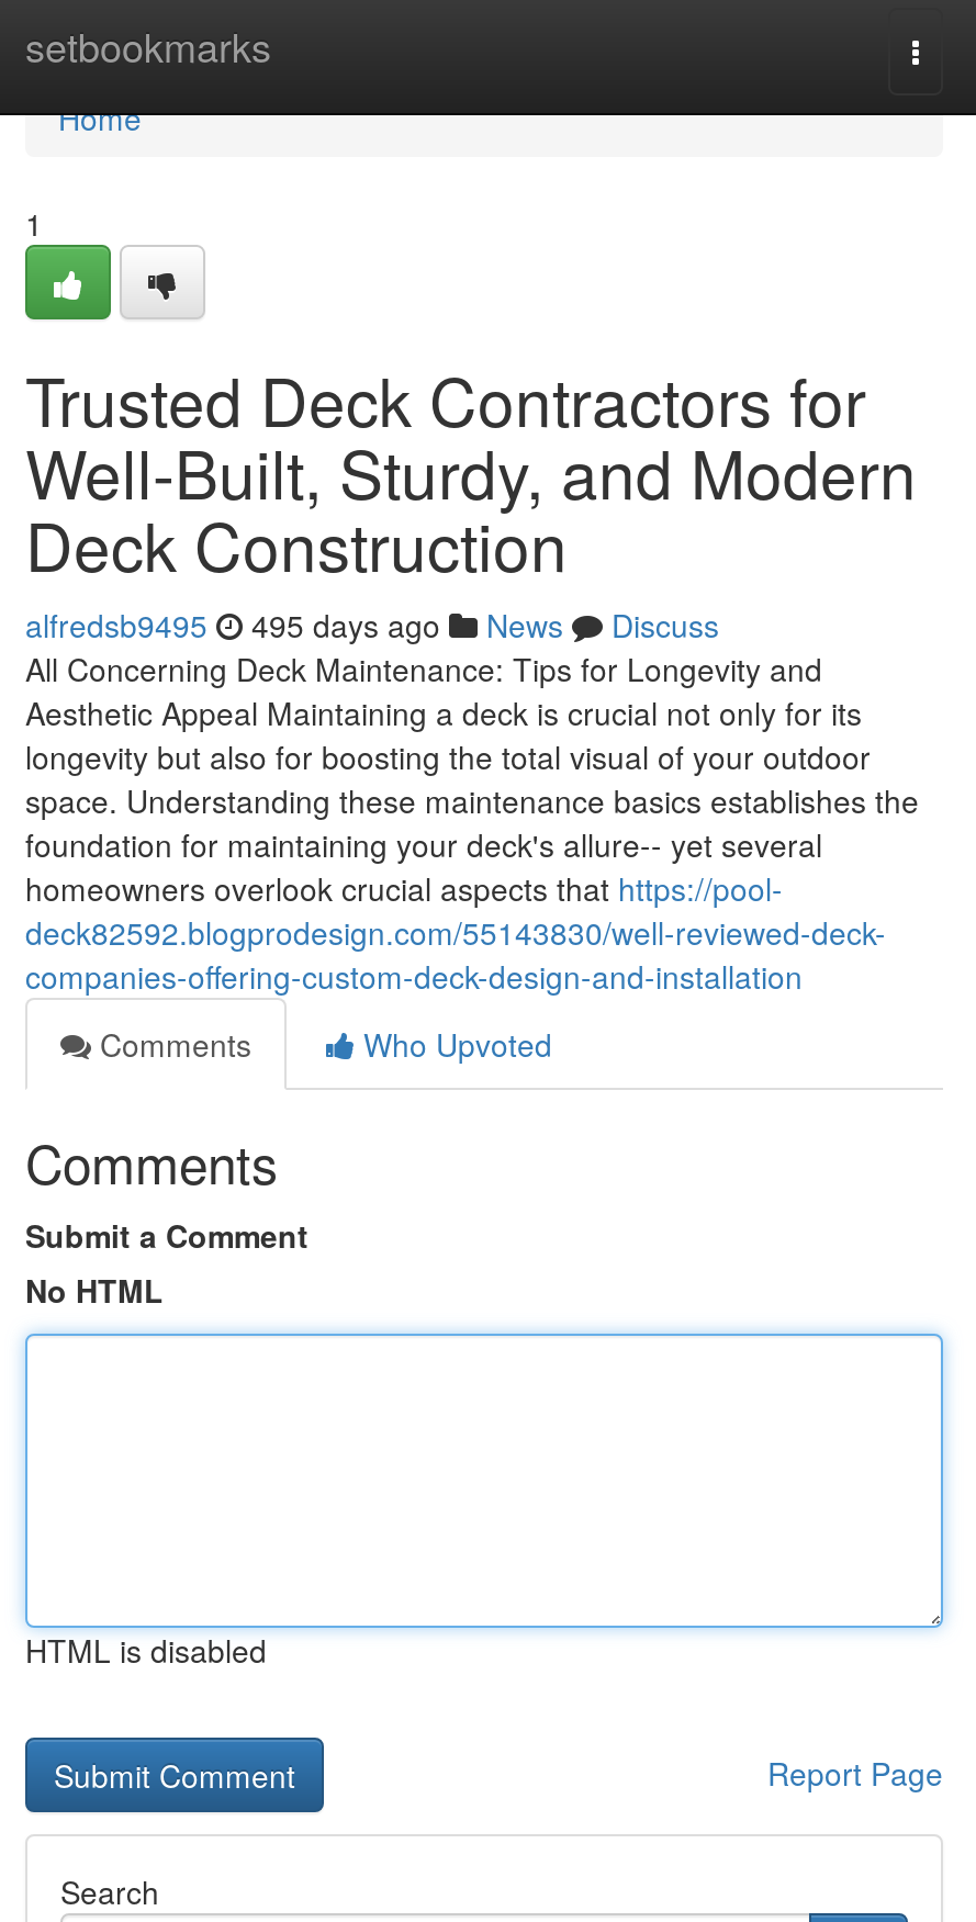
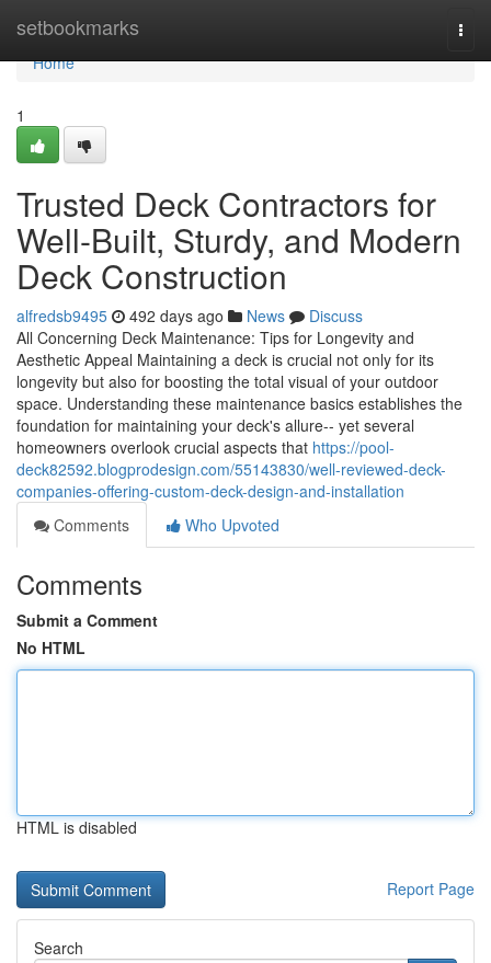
- alfredsb9495 495 days ago News Discuss
+ alfredsb9495 492 days ago News Discuss
